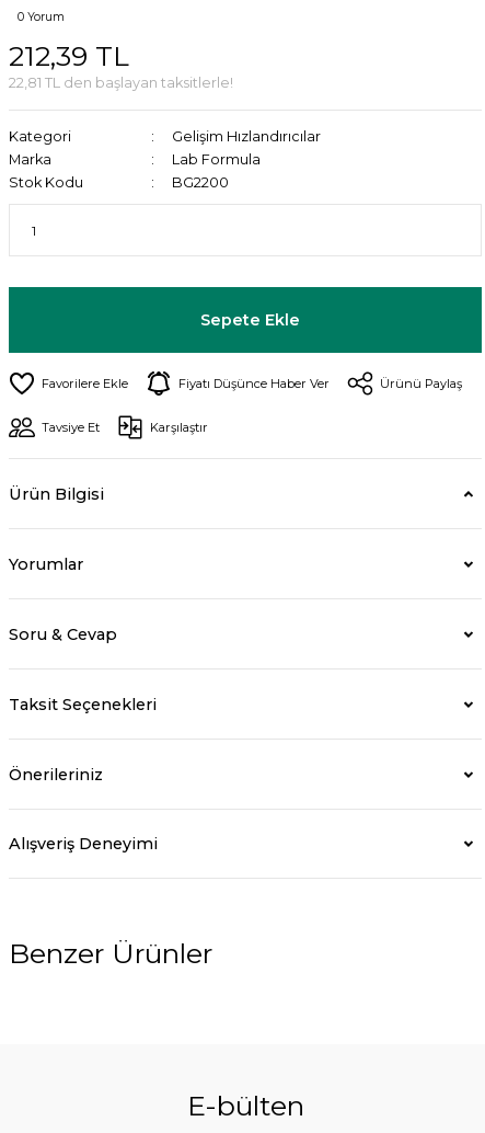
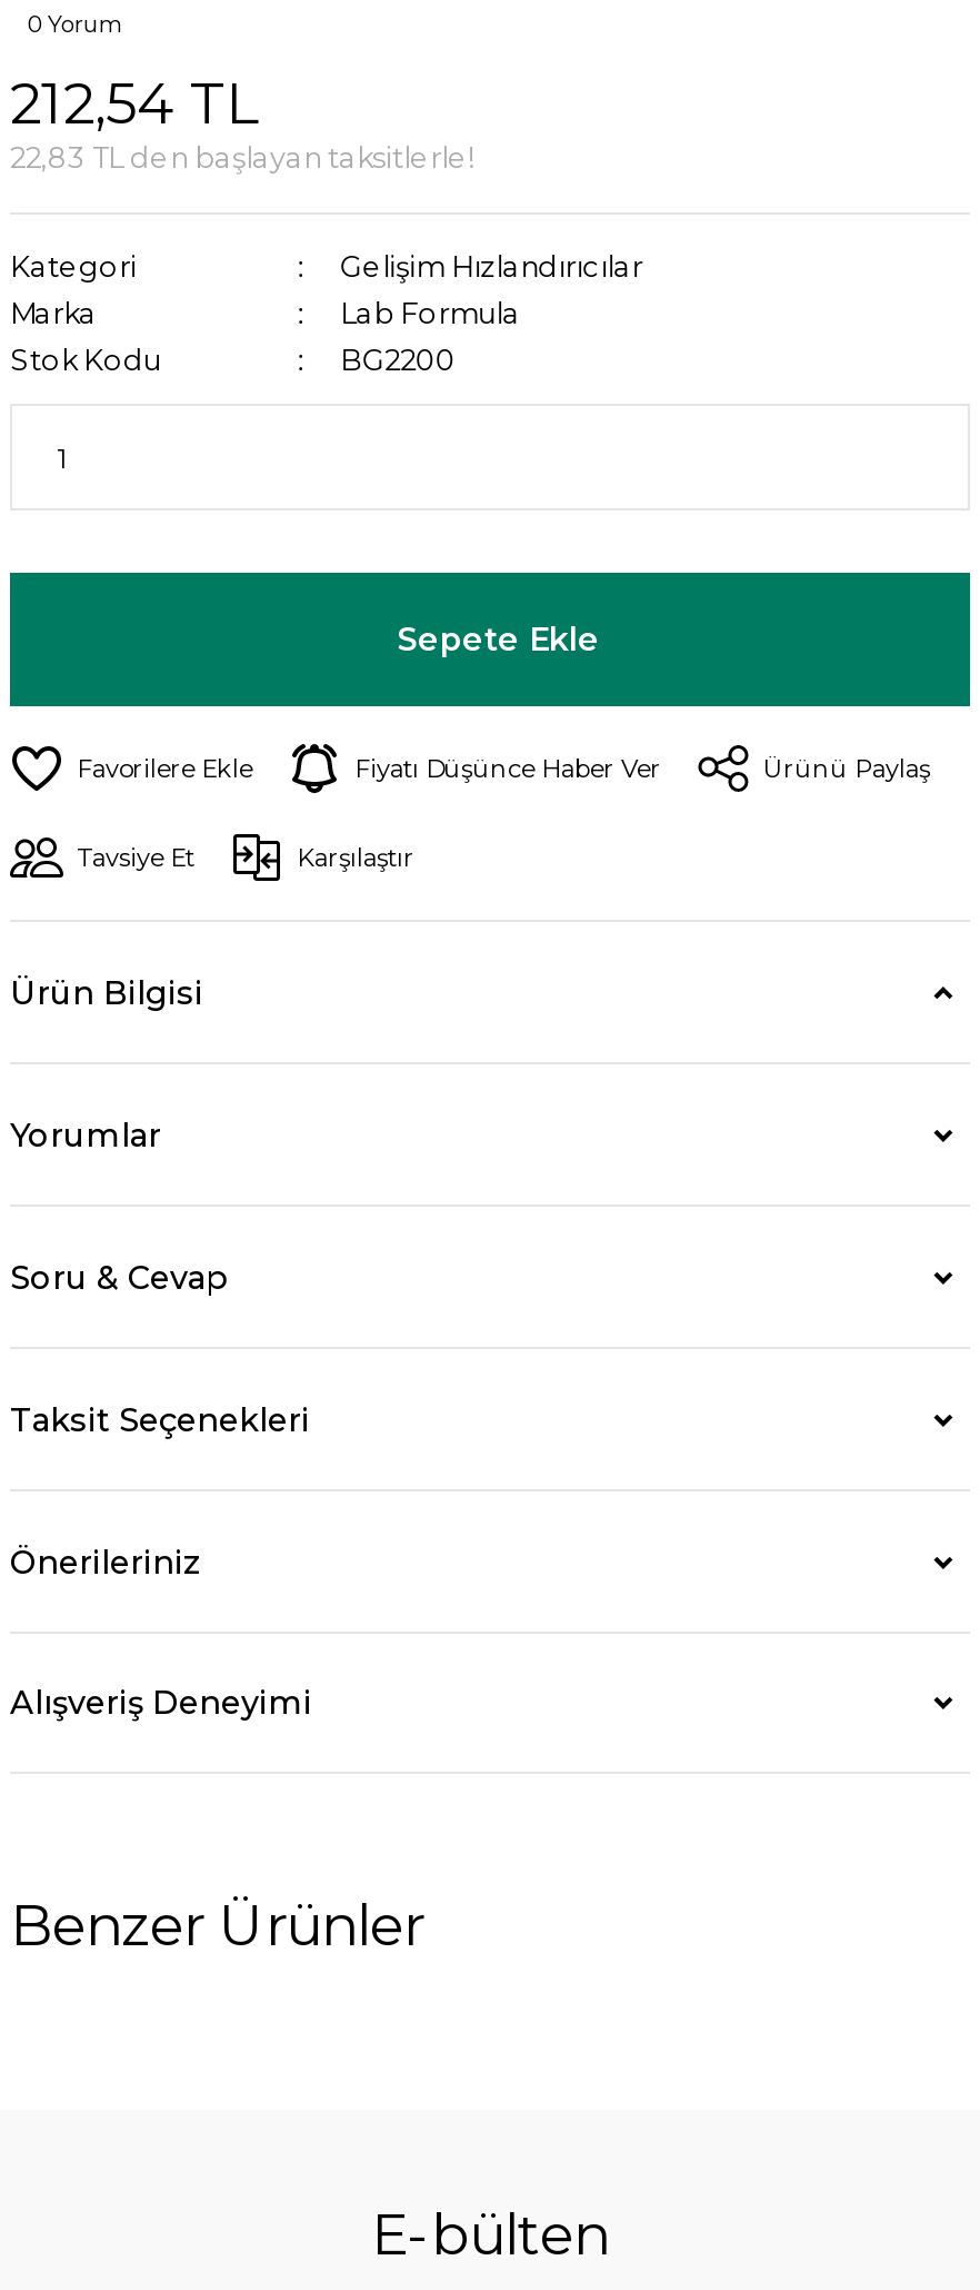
- 212,39 TL
+ 212,54 TL

- 22,81 TL den başlayan taksitlerle!
+ 22,83 TL den başlayan taksitlerle!
